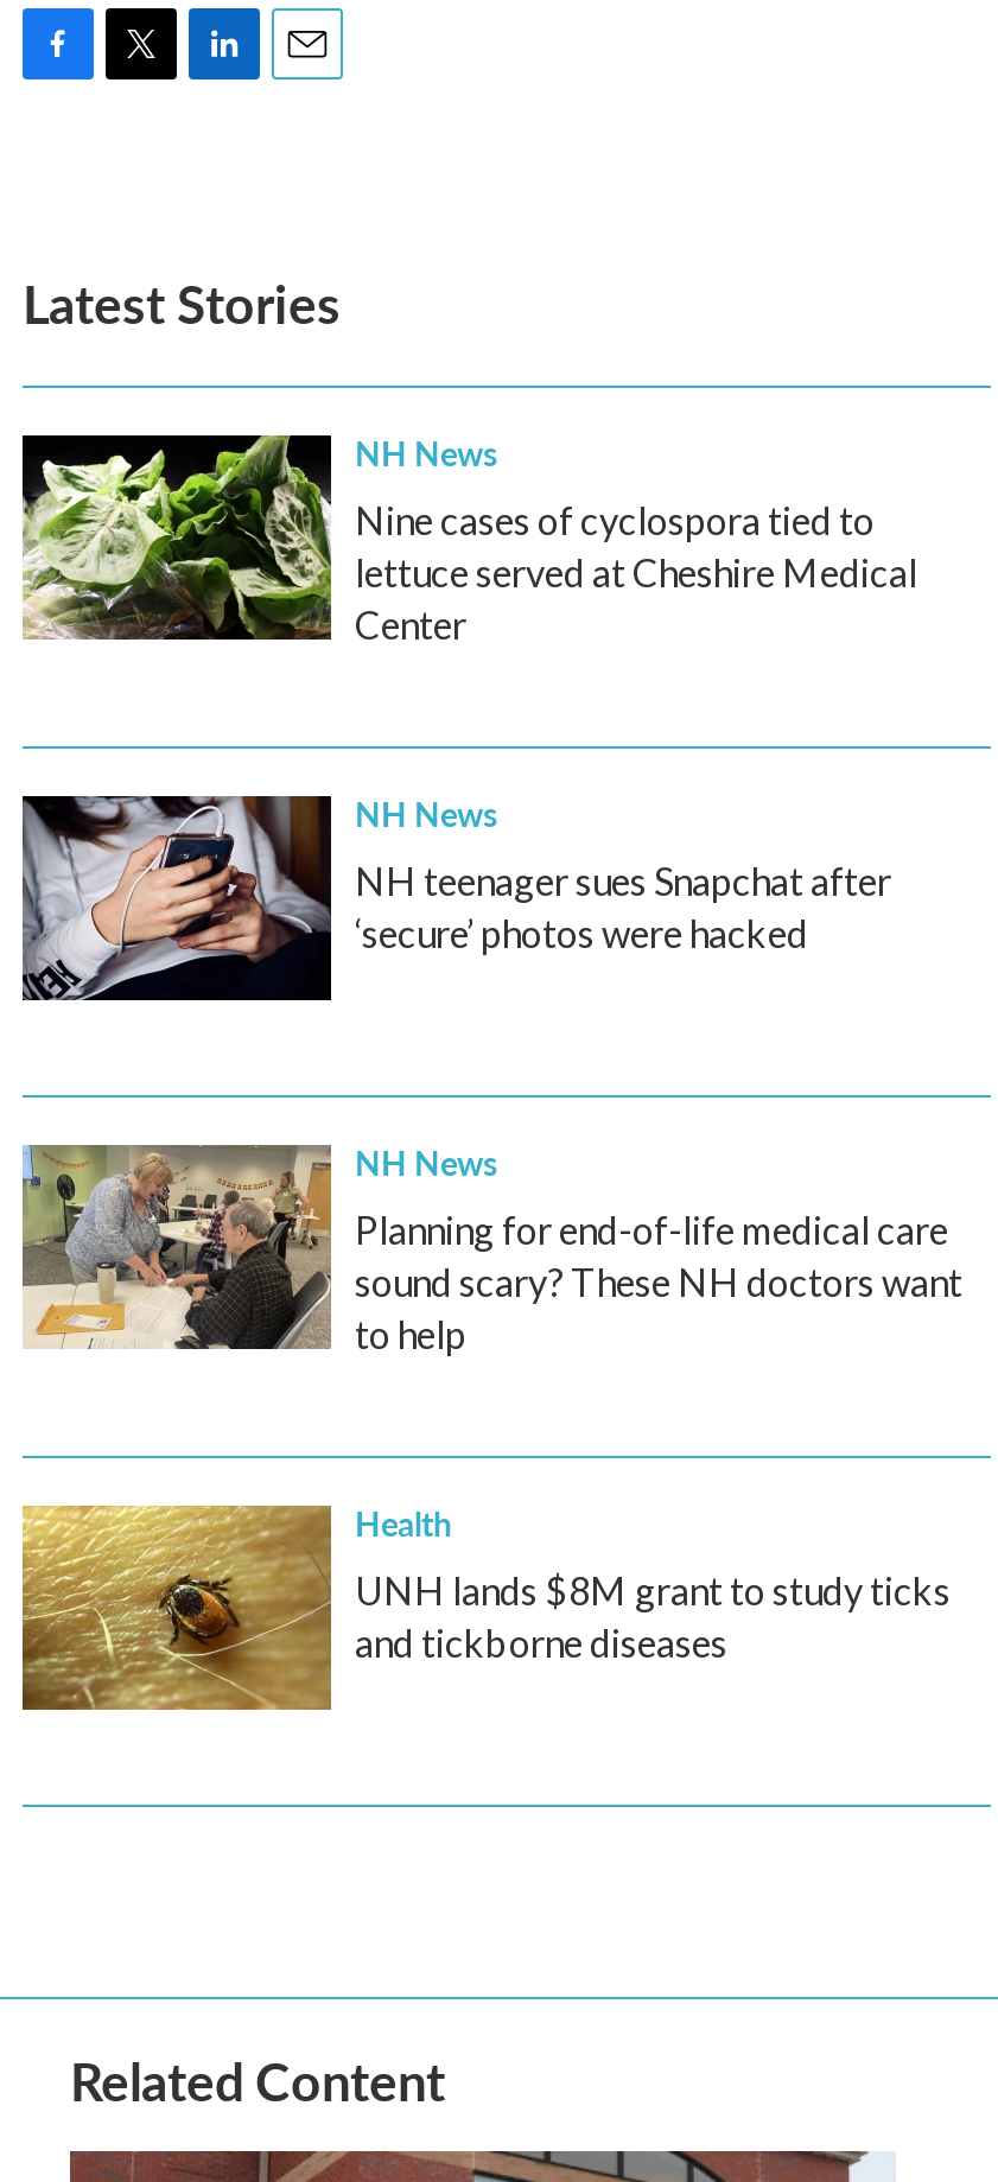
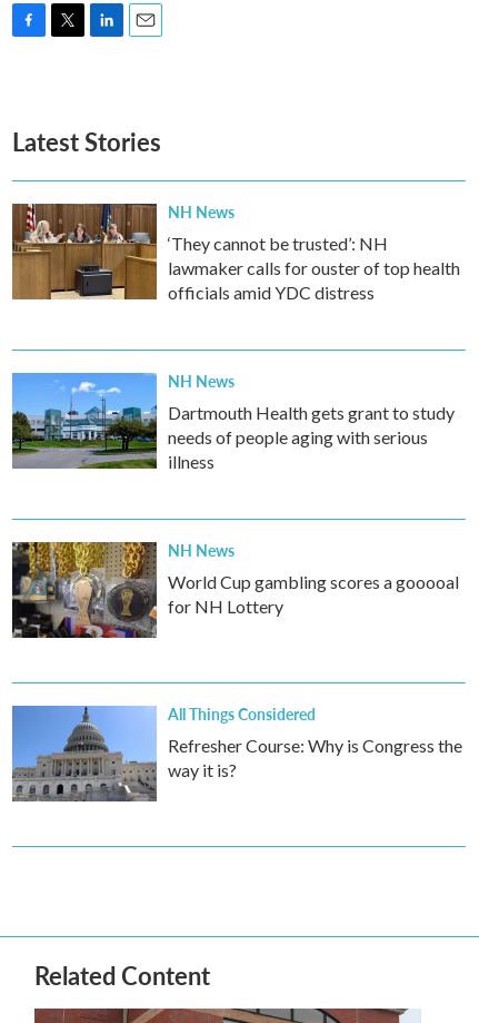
- [image]
- Nine cases of cyclospora tied to
- lettuce served at Cheshire Medical
- Center
+ [image]
+ ‘They cannot be trusted’: NH
+ lawmaker calls for ouster of top health
+ officials amid YDC distress

- [image]
- NH teenager sues Snapchat after
- ‘secure’ photos were hacked
+ [image]
+ Dartmouth Health gets grant to study
+ needs of people aging with serious
+ illness

- [image]
- Planning for end-of-life medical care
- sound scary? These NH doctors want
- to help
+ [image]
+ World Cup gambling scores a gooooal
+ for NH Lottery

- [image]
- Health
- UNH lands $8M grant to study ticks
- and tickborne diseases
+ [image]
+ All Things Considered
+ Refresher Course: Why is Congress the
+ way it is?
